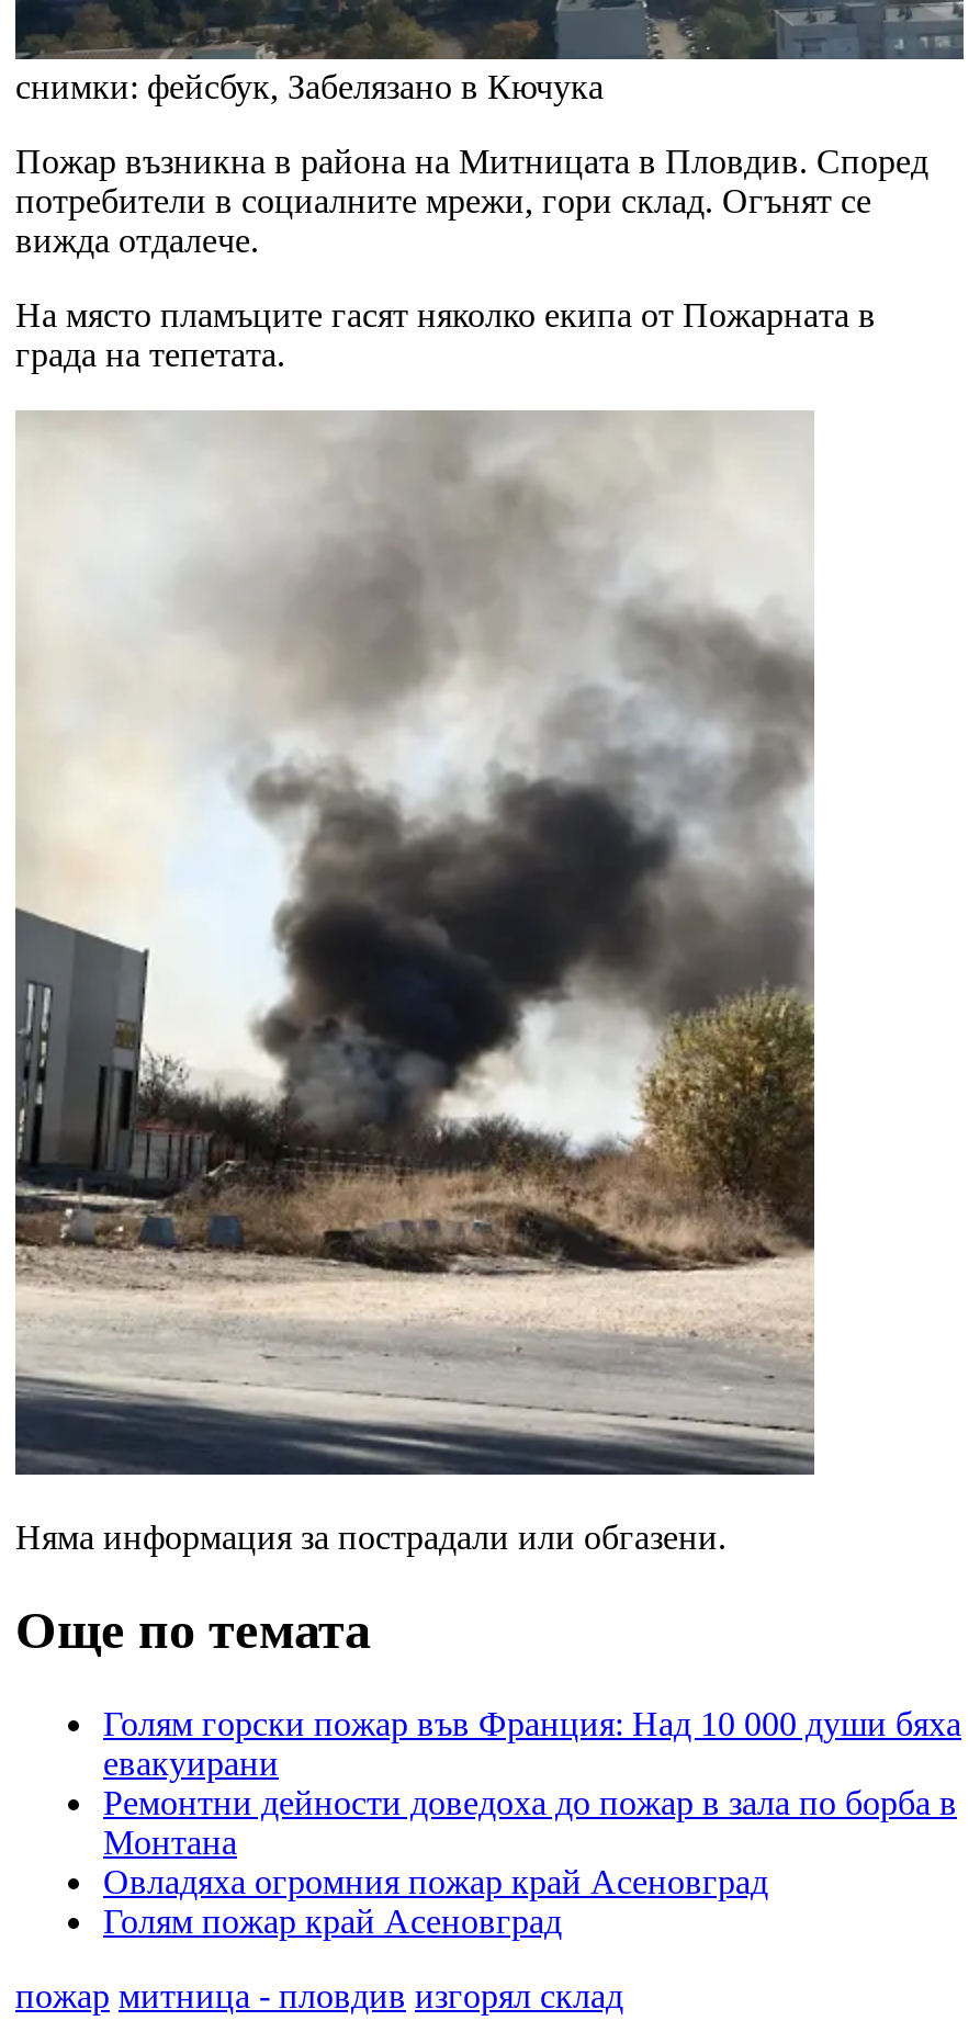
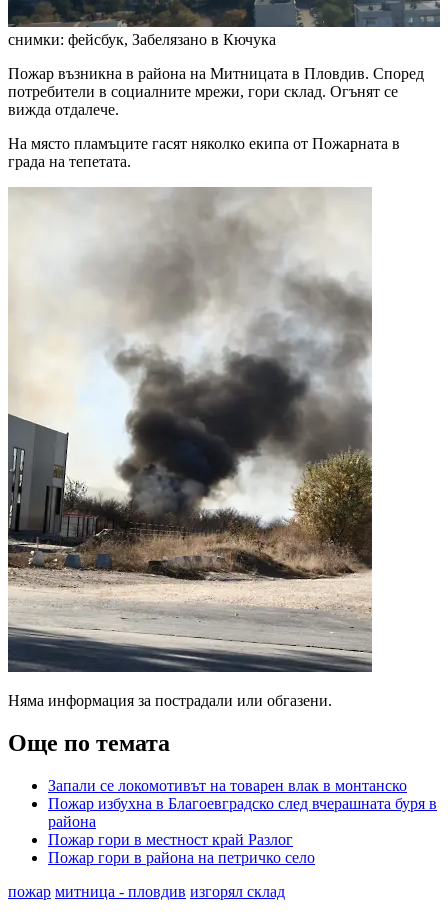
- Голям горски пожар във Франция: Над 10 000 души бяха
- евакуирани
- Ремонтни дейности доведоха до пожар в зала по борба в
- Монтана
- Овладяха огромния пожар край Асеновград
- Голям пожар край Асеновград
+ Запали се локомотивът на товарен влак в монтанско
+ Пожар избухна в Благоевградско след вчерашната буря в
+ района
+ Пожар гори в местност край Разлог
+ Пожар гори в района на петричко село
